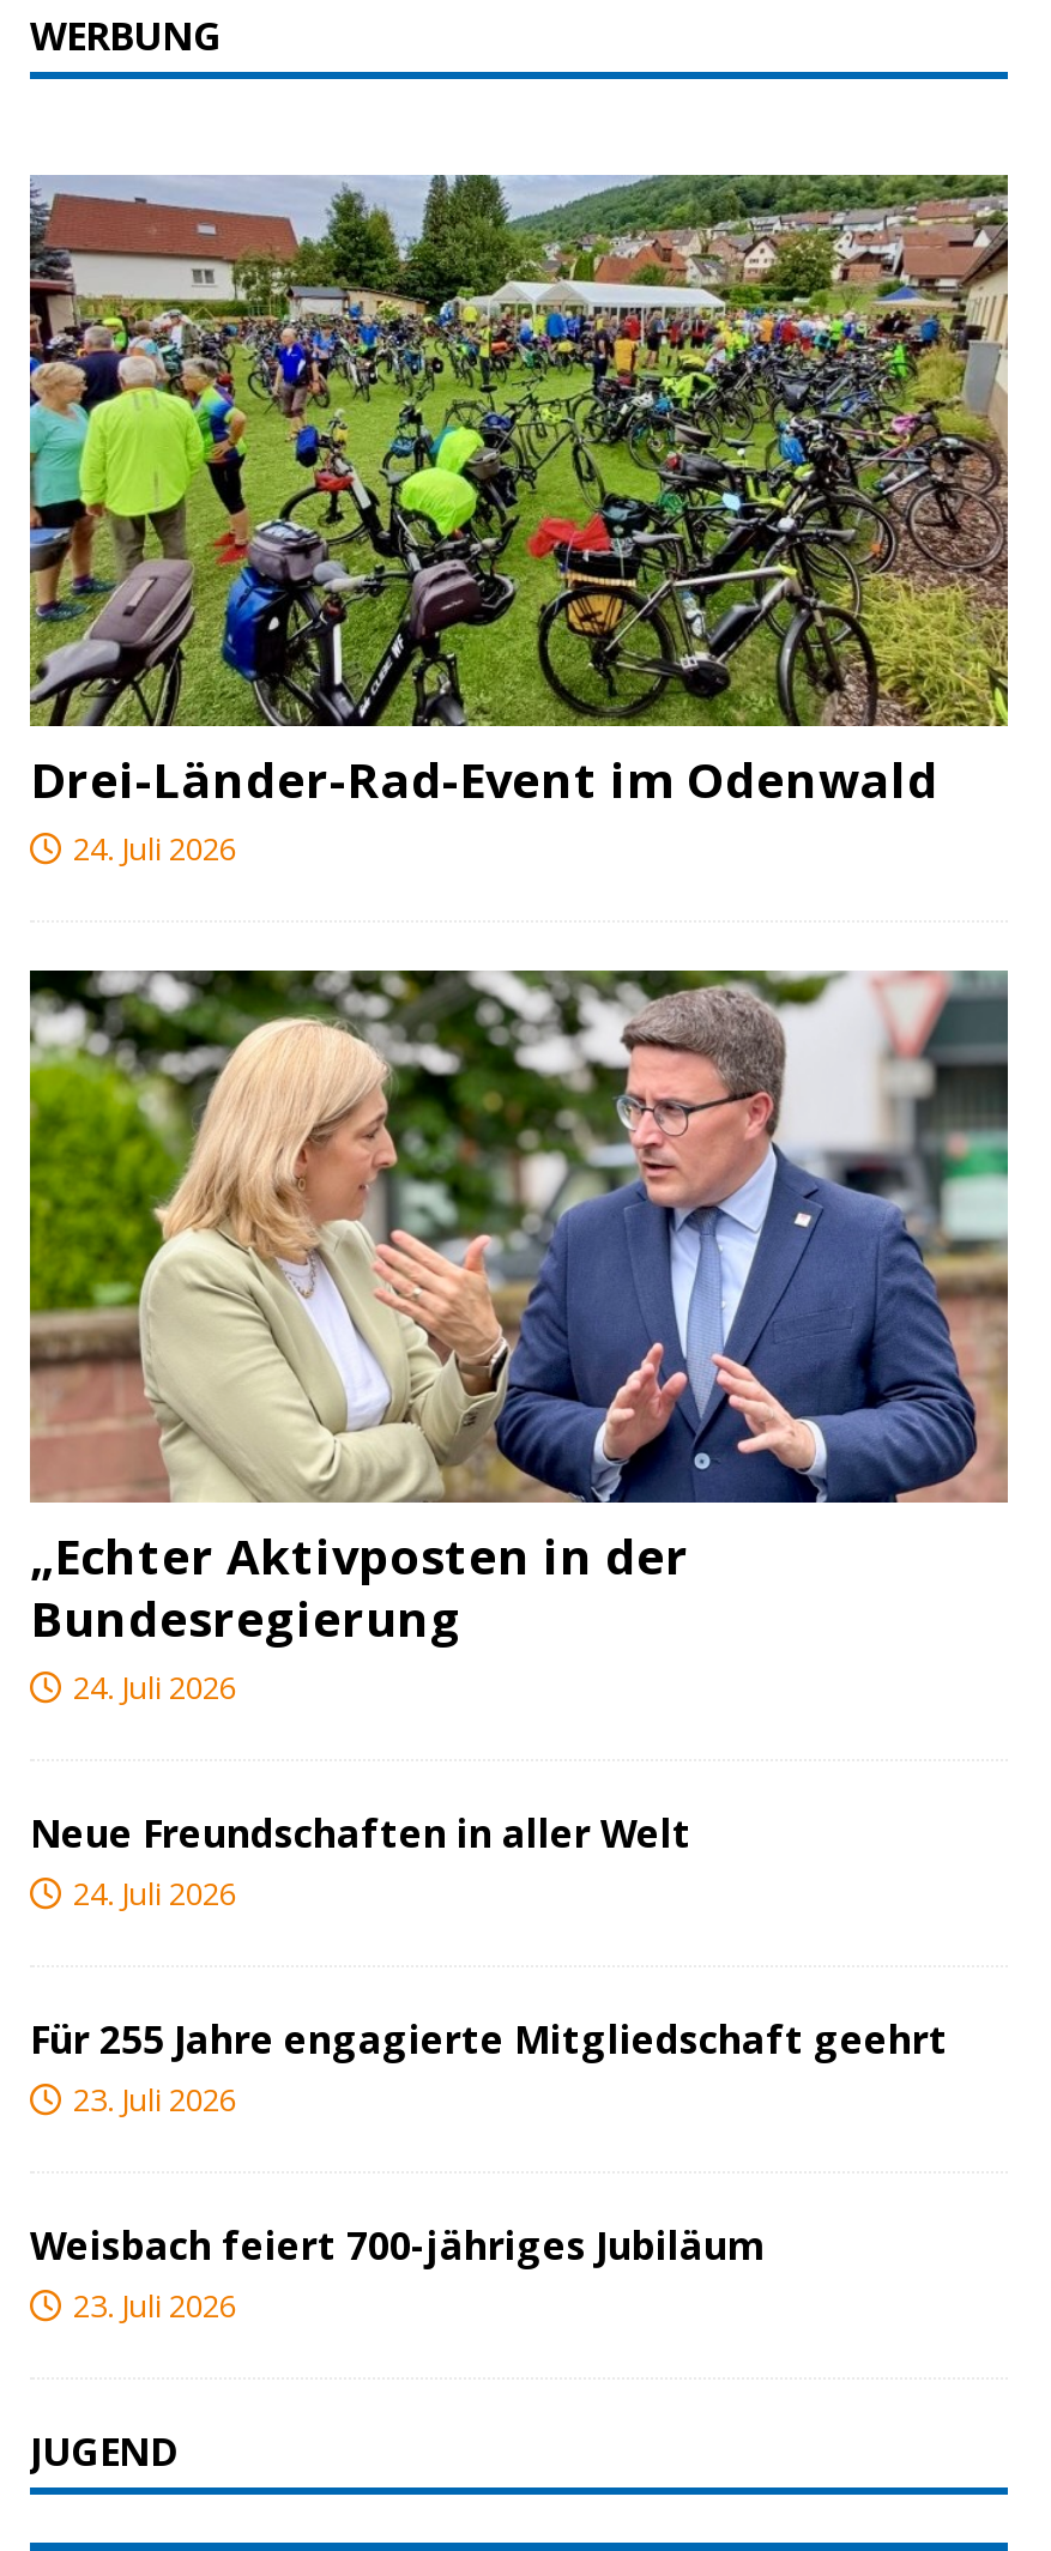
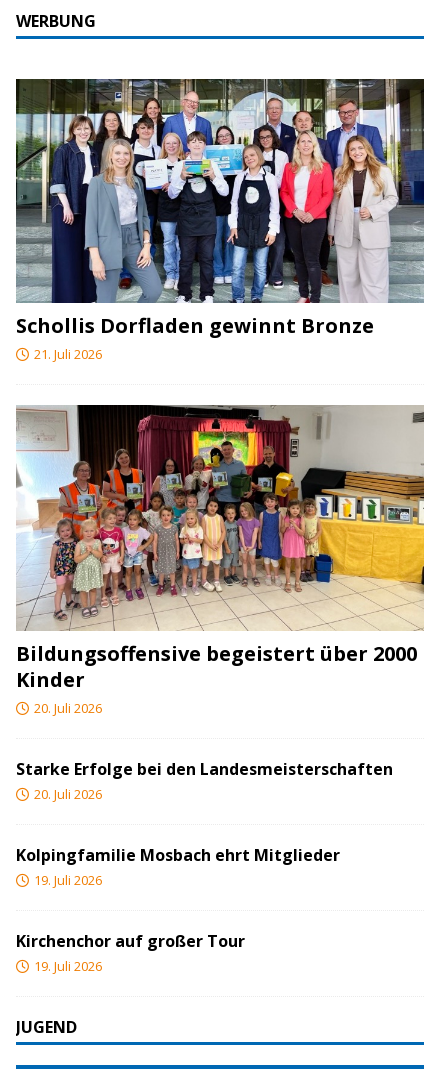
- [image]
- Drei-Länder-Rad-Event im Odenwald
- 24. Juli 2026
+ [image]
+ Schollis Dorfladen gewinnt Bronze
+ 21. Juli 2026

- [image]
- „Echter Aktivposten in der
- Bundesregierung
- 24. Juli 2026
+ [image]
+ Bildungsoffensive begeistert über 2000
+ Kinder
+ 20. Juli 2026

- Neue Freundschaften in aller Welt
- 24. Juli 2026
+ Starke Erfolge bei den Landesmeisterschaften
+ 20. Juli 2026

- Für 255 Jahre engagierte Mitgliedschaft geehrt
- 23. Juli 2026
+ Kolpingfamilie Mosbach ehrt Mitglieder
+ 19. Juli 2026

- Weisbach feiert 700-jähriges Jubiläum
- 23. Juli 2026
+ Kirchenchor auf großer Tour
+ 19. Juli 2026
